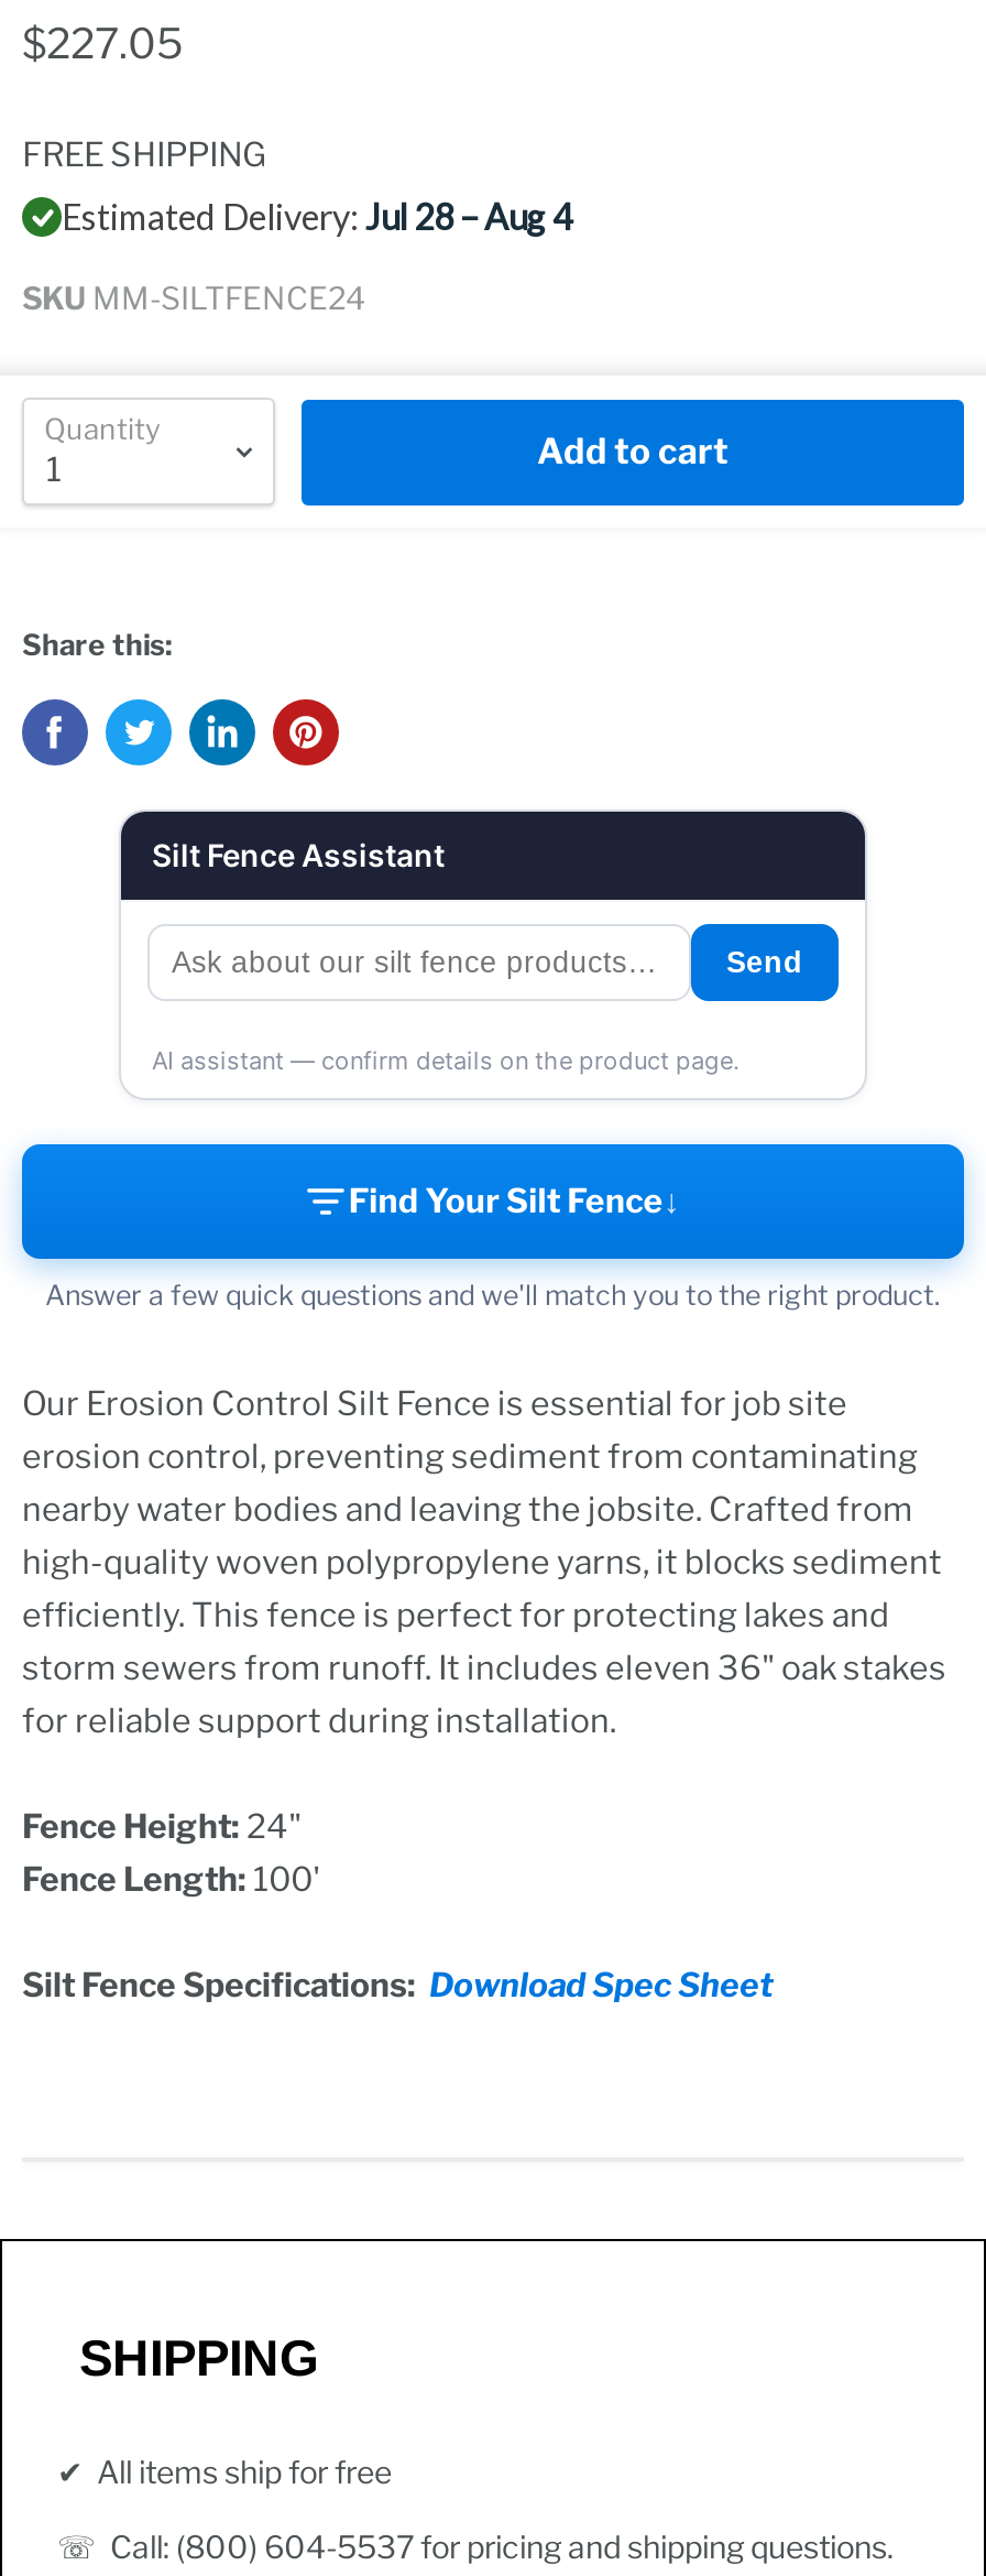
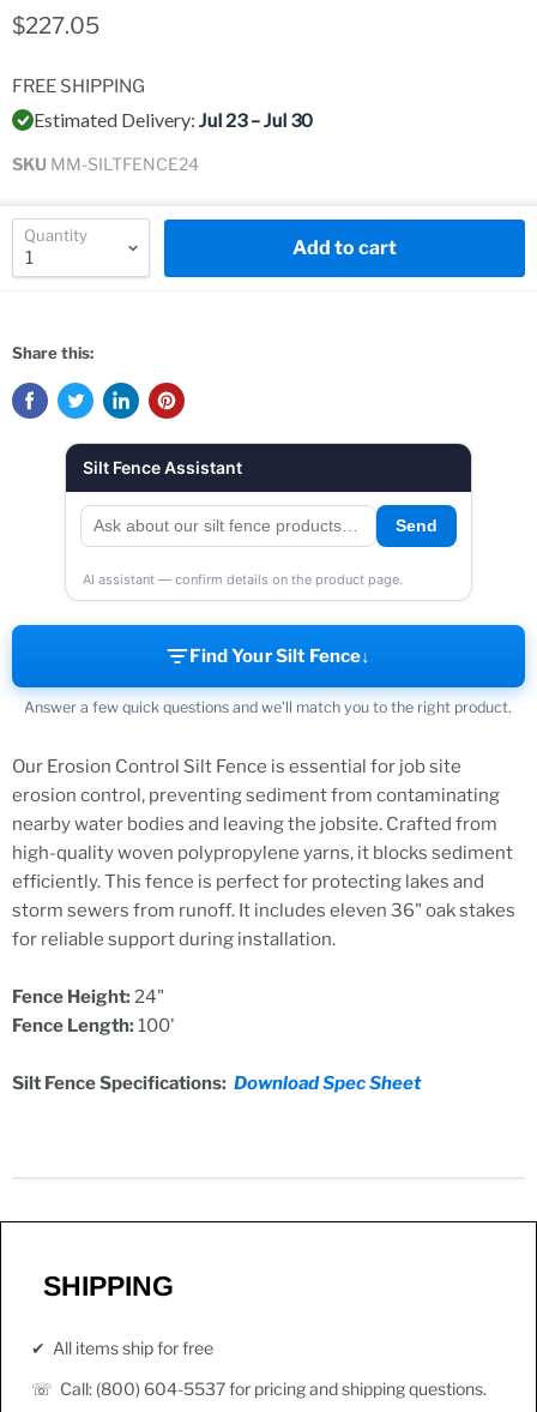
- Estimated Delivery: Jul 28 – Aug 4
+ Estimated Delivery: Jul 23 – Jul 30
